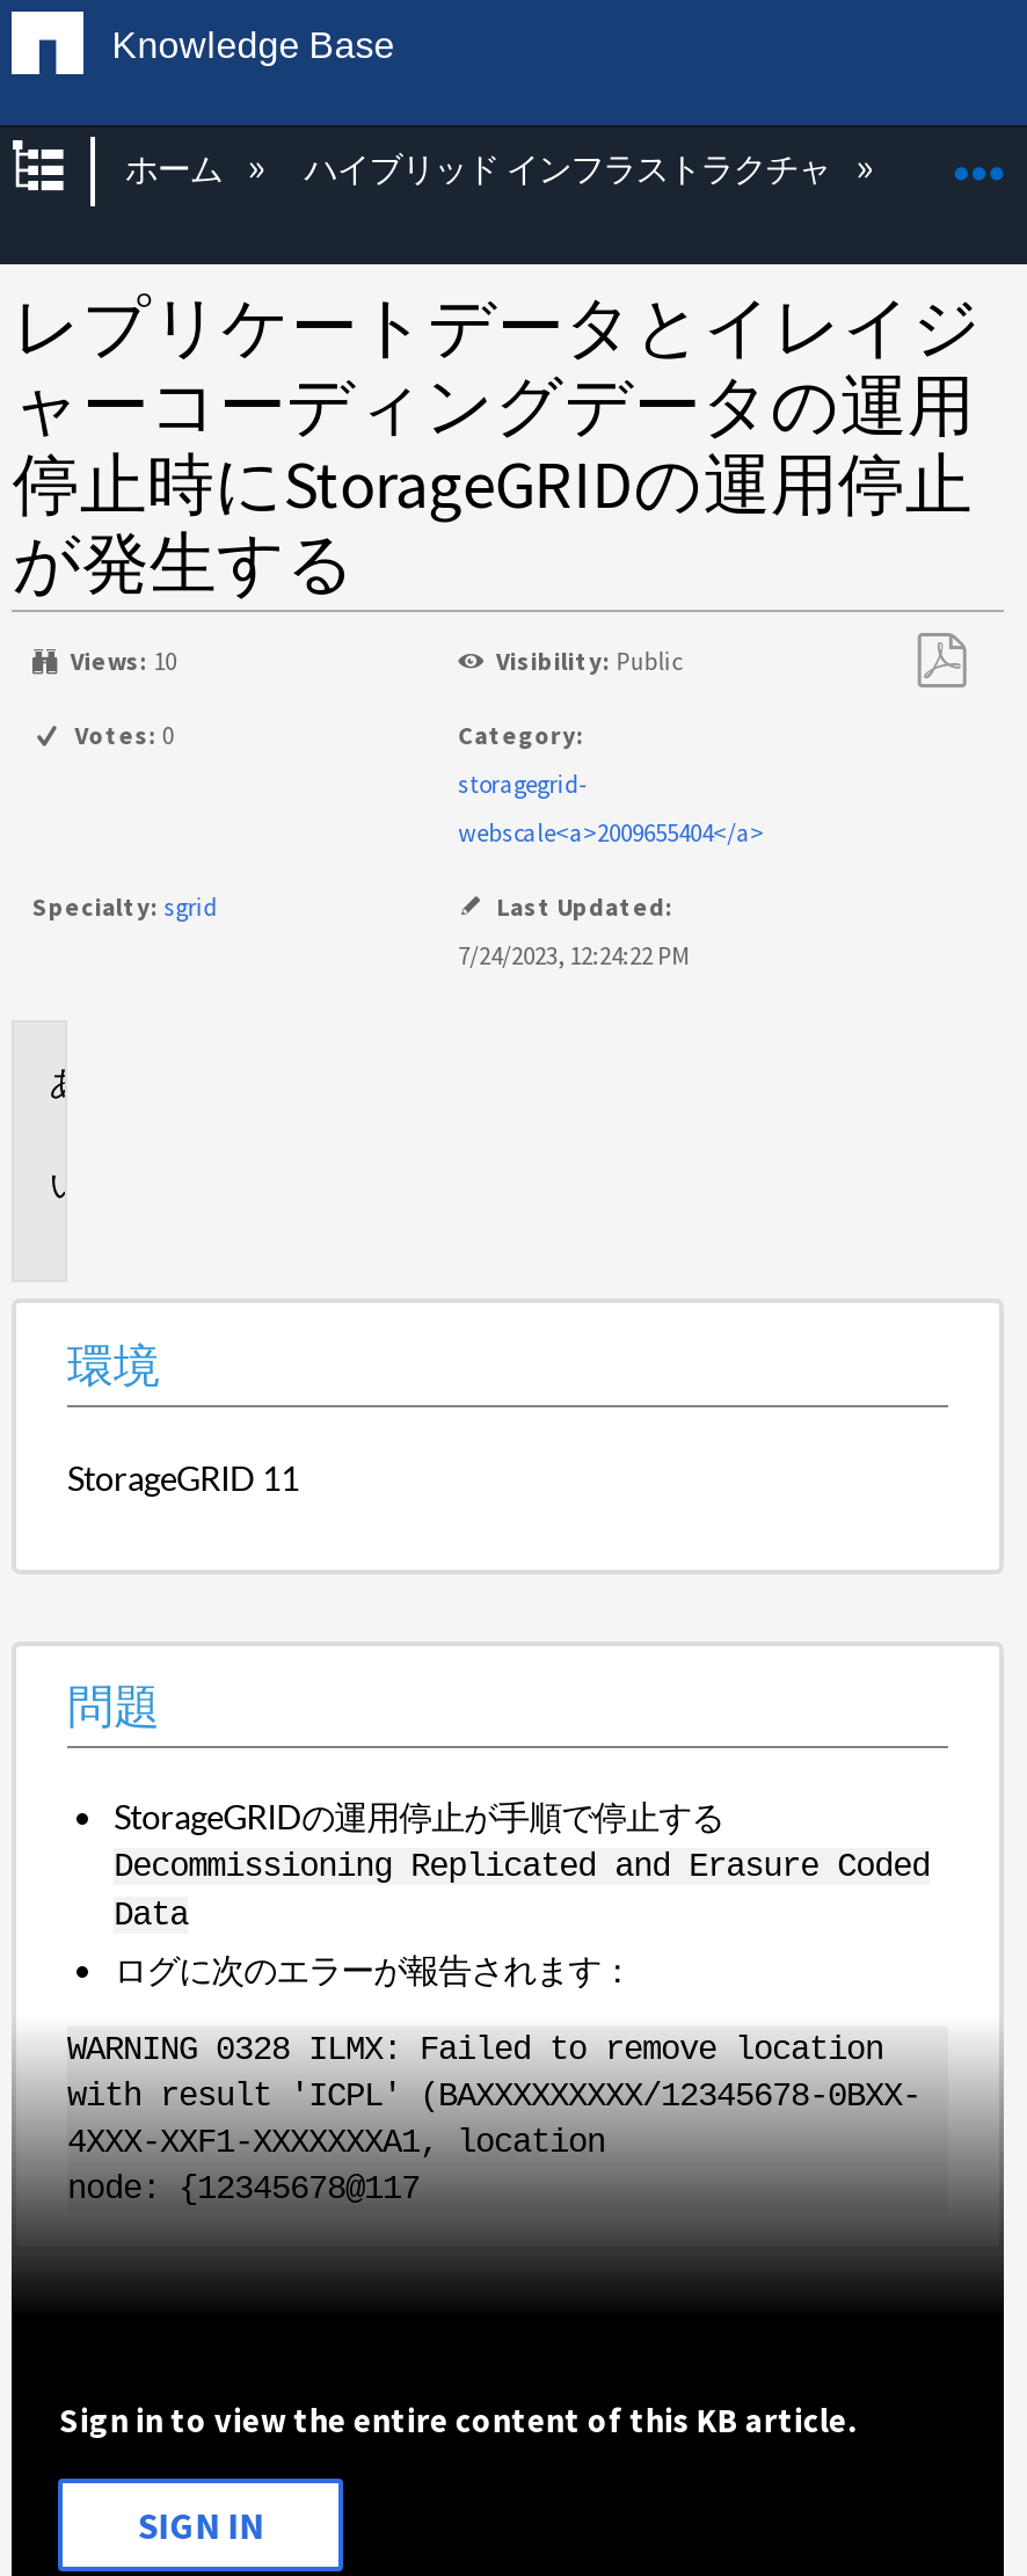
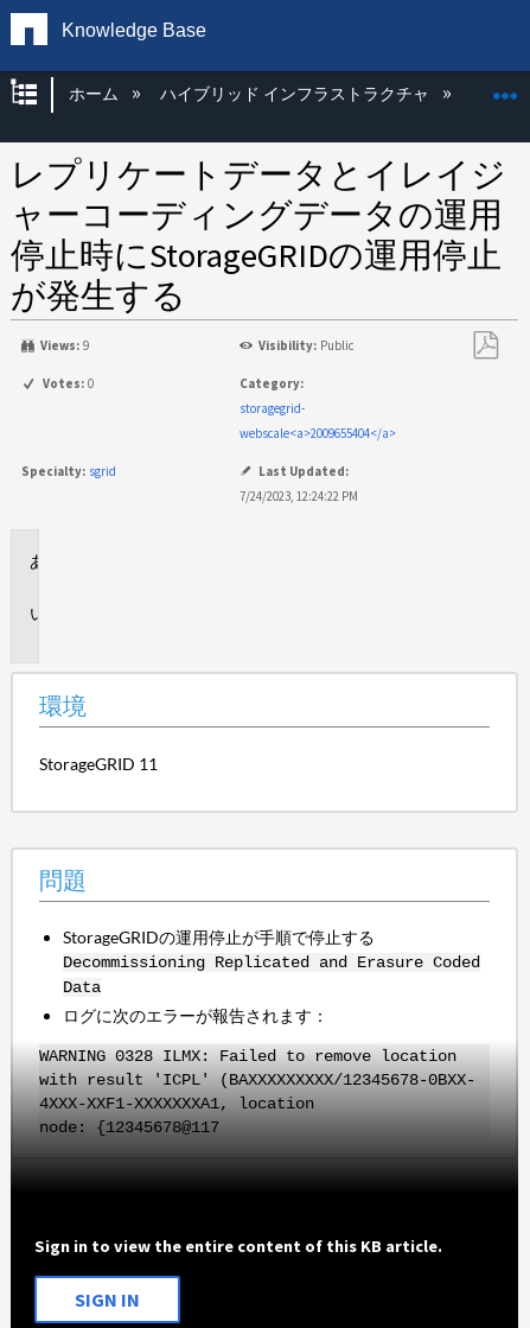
- Views: 10
+ Views: 9
